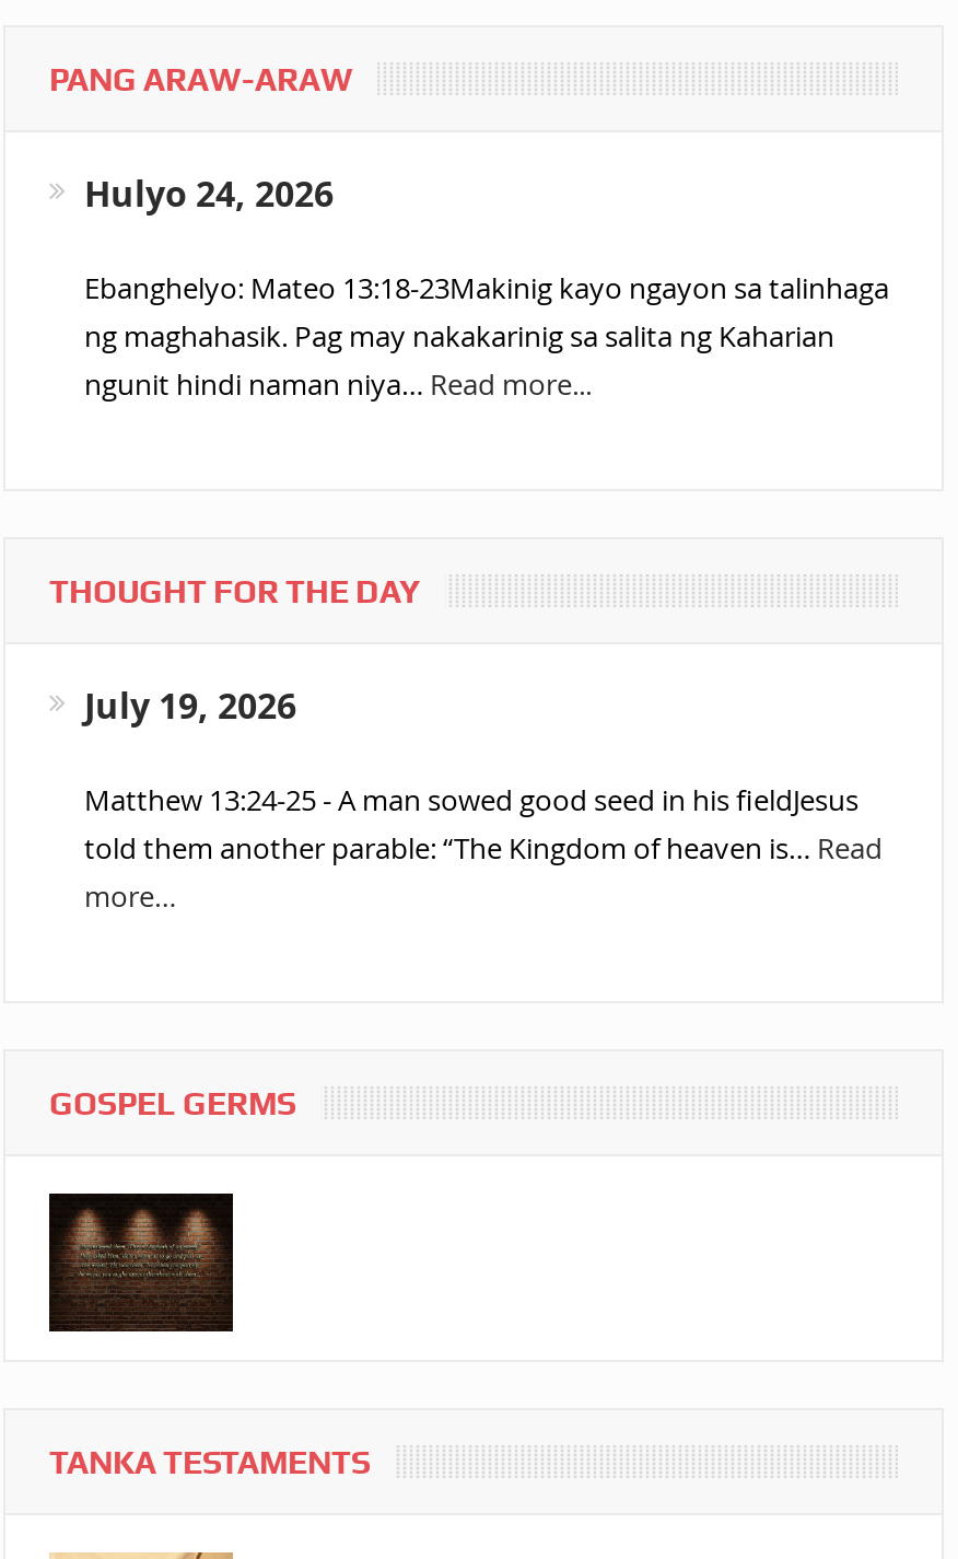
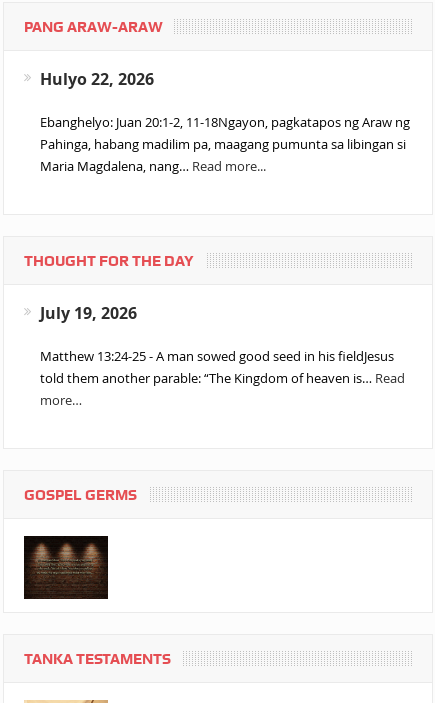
- Hulyo 24, 2026
+ Hulyo 22, 2026

- Ebanghelyo: Mateo 13:18-23Makinig kayo ngayon sa talinhaga
- ng maghahasik. Pag may nakakarinig sa salita ng Kaharian
- ngunit hindi naman niya… Read more...
+ Ebanghelyo: Juan 20:1-2, 11-18Ngayon, pagkatapos ng Araw ng
+ Pahinga, habang madilim pa, maagang pumunta sa libingan si
+ Maria Magdalena, nang… Read more...
